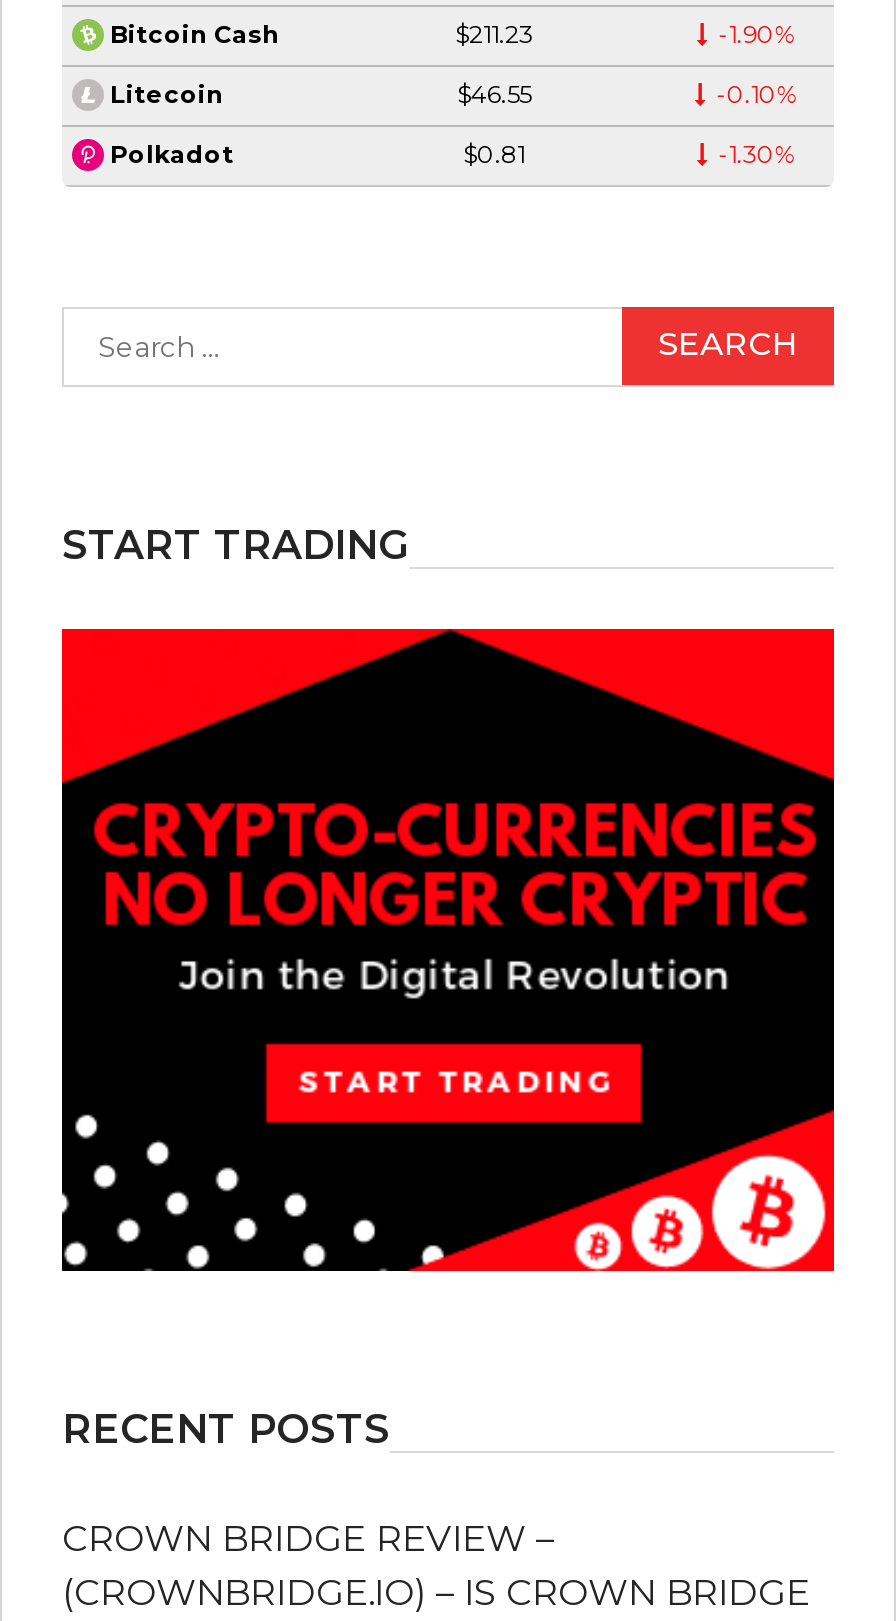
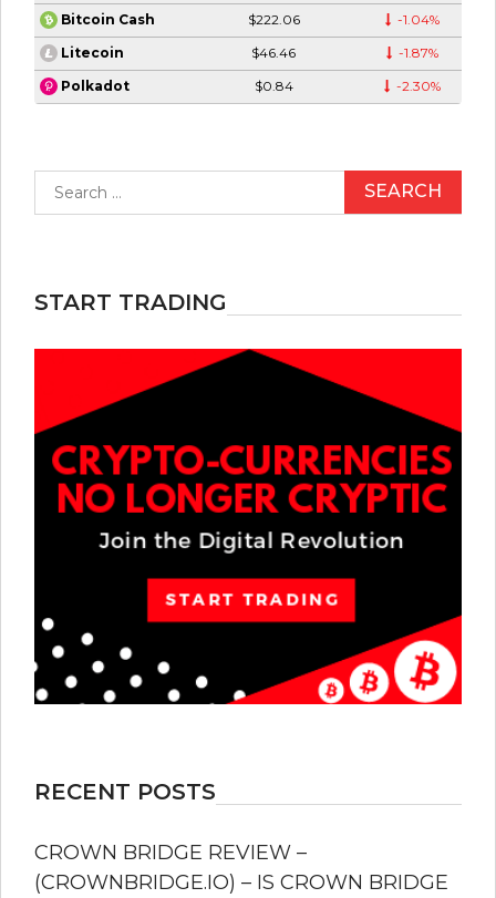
- $211.23
+ $222.06

- -1.90%
+ -1.04%

- $46.55
+ $46.46

- -0.10%
+ -1.87%

- $0.81
+ $0.84

- -1.30%
+ -2.30%
